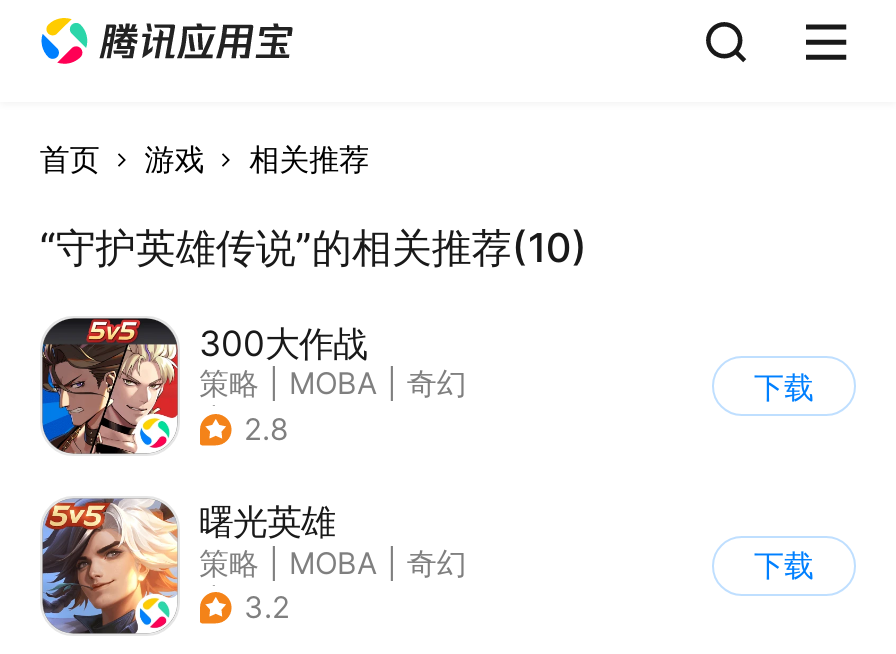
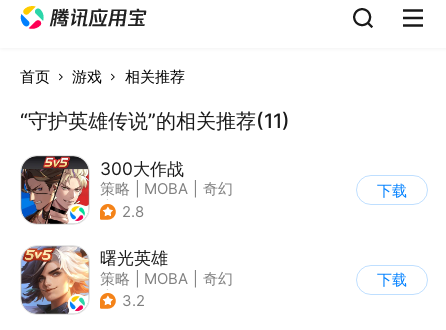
- “守护英雄传说”的相关推荐(10)
+ “守护英雄传说”的相关推荐(11)
